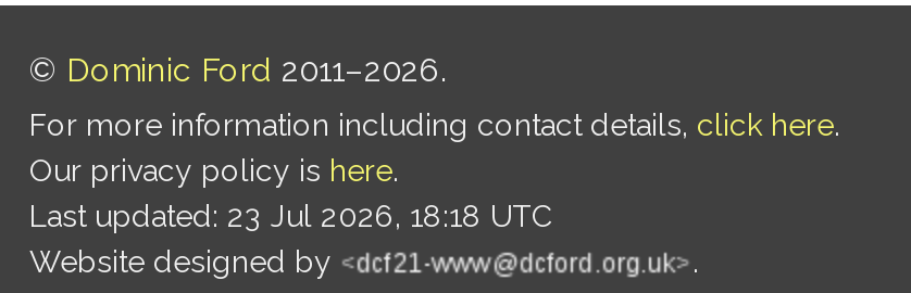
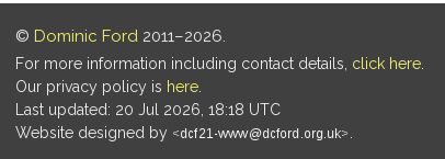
- Last updated: 23 Jul 2026, 18:18 UTC
+ Last updated: 20 Jul 2026, 18:18 UTC
